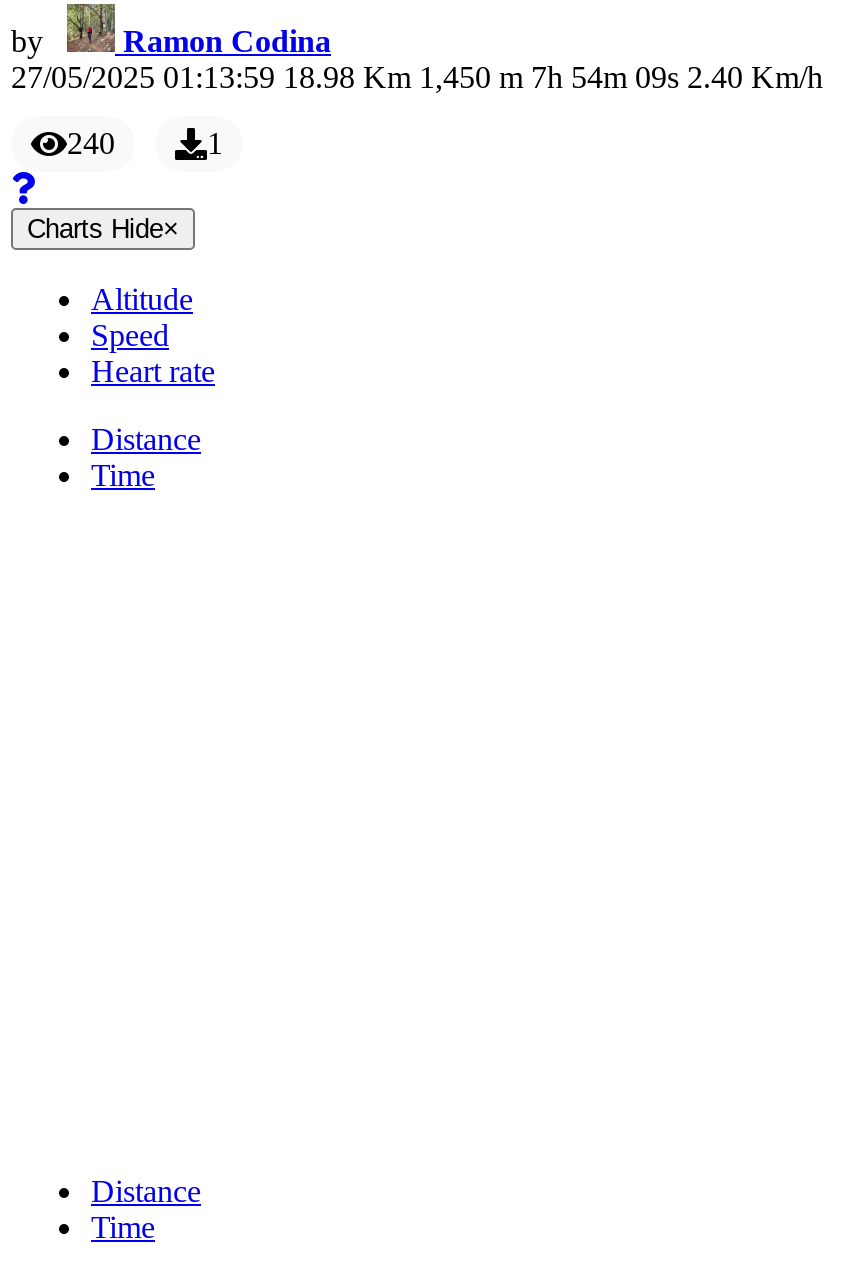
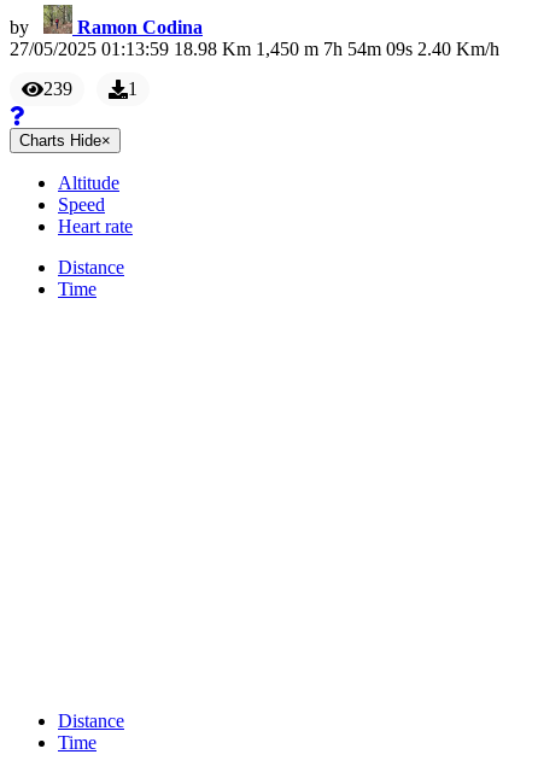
- 240
+ 239
